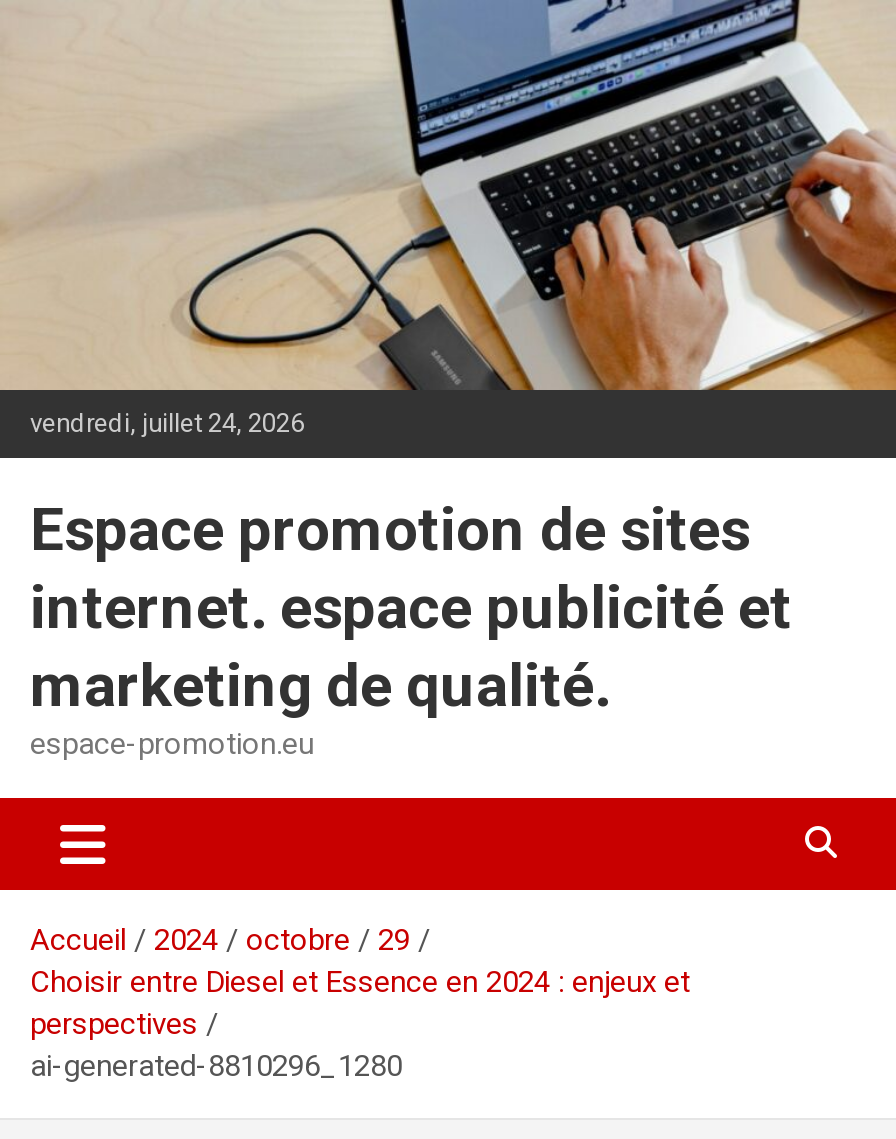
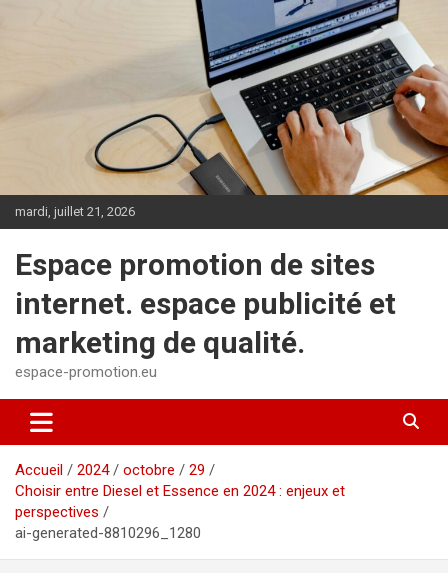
- vendredi, juillet 24, 2026
+ mardi, juillet 21, 2026
